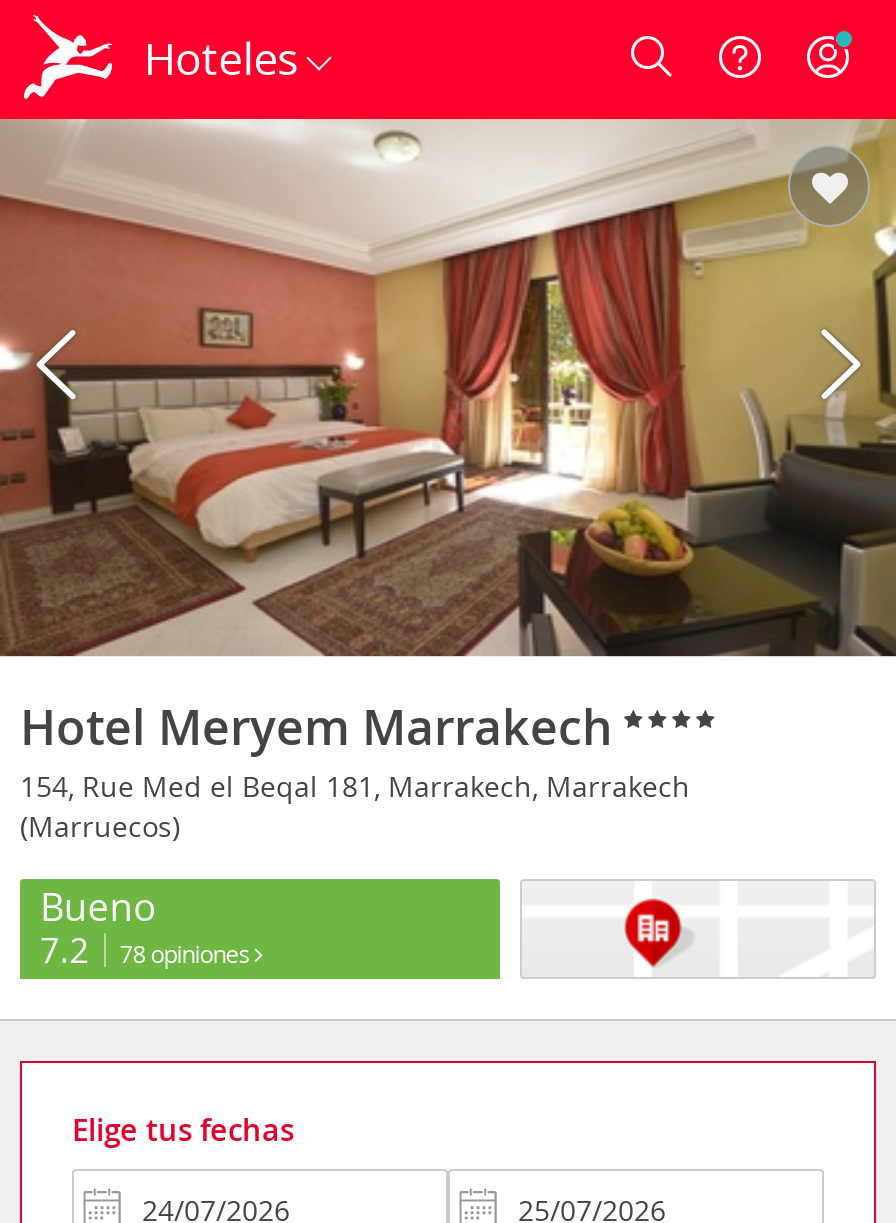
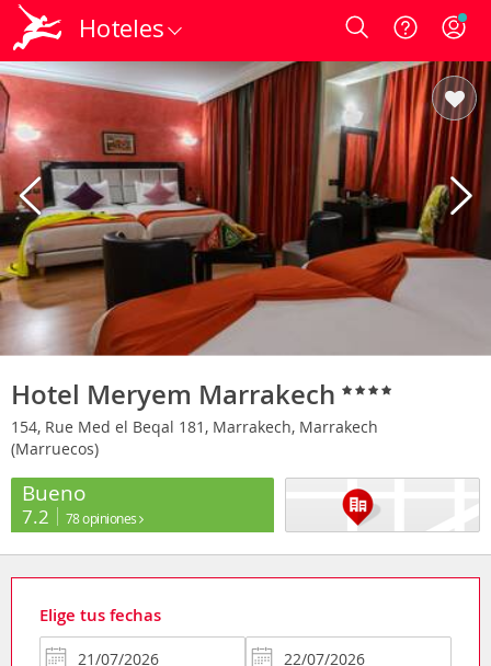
- [image]
+ [image]
